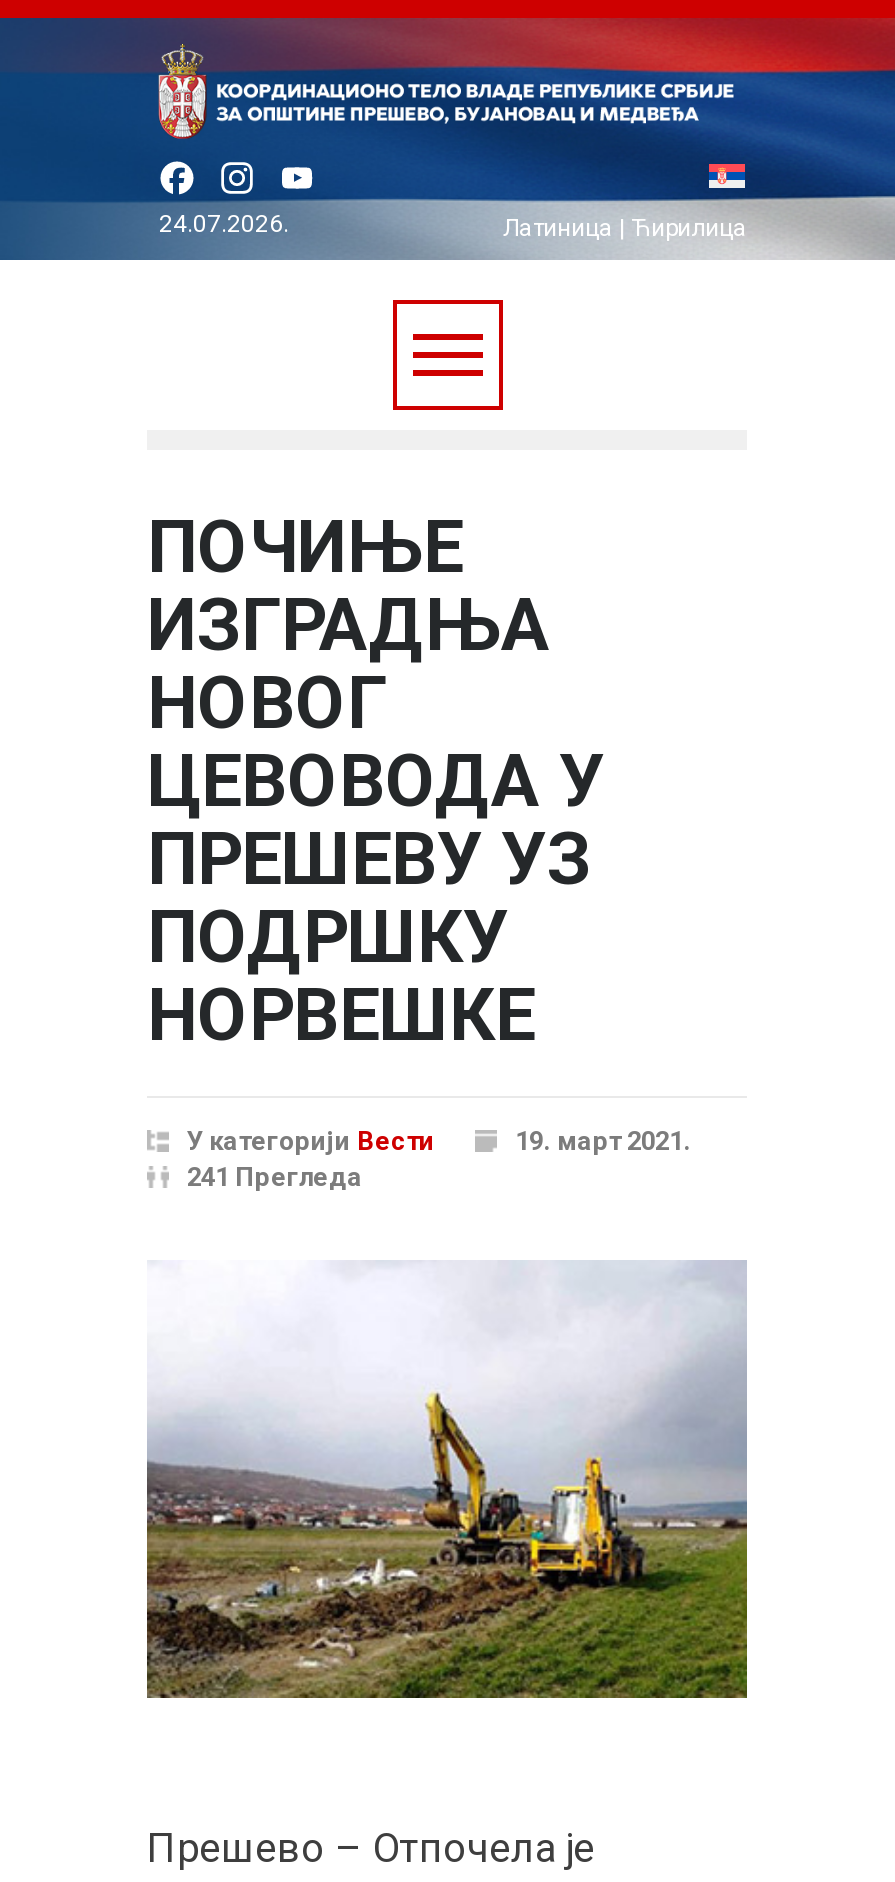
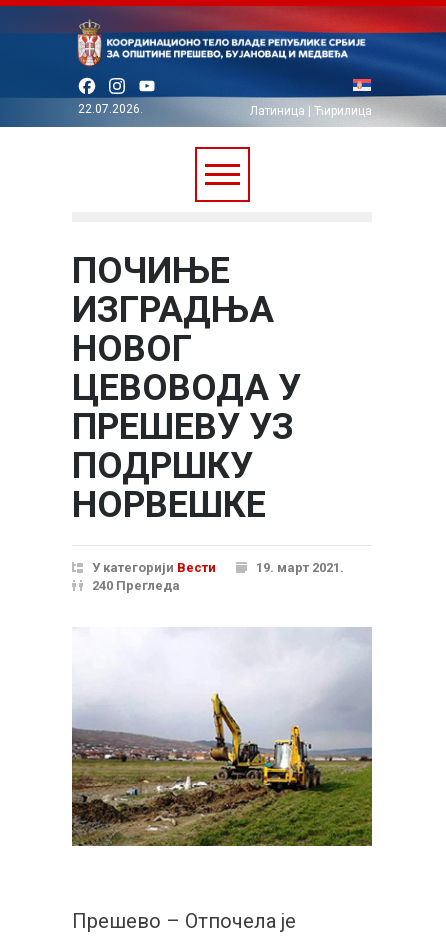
- 24.07.2026.
+ 22.07.2026.

- 241 Прегледа
+ 240 Прегледа
